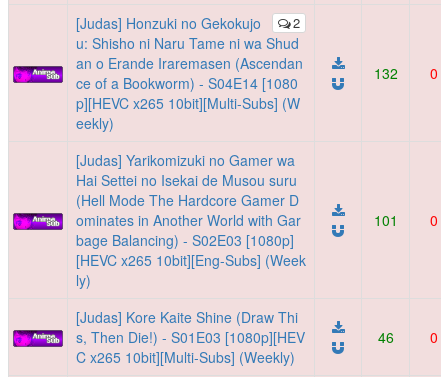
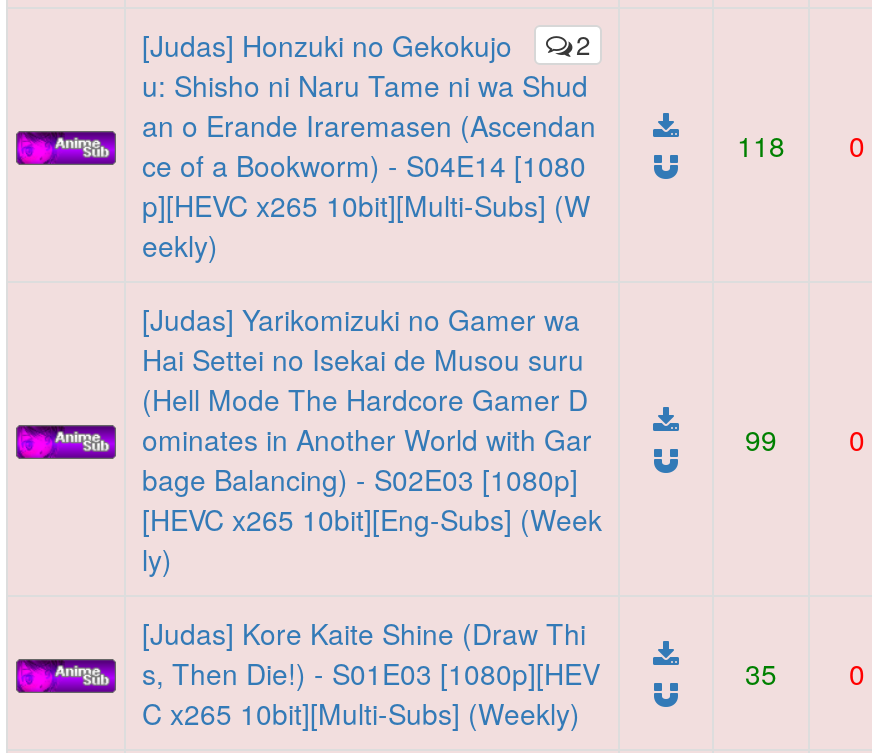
- 132 0
+ 118 0

- 101 0
+ 99 0

- 46 0
+ 35 0
